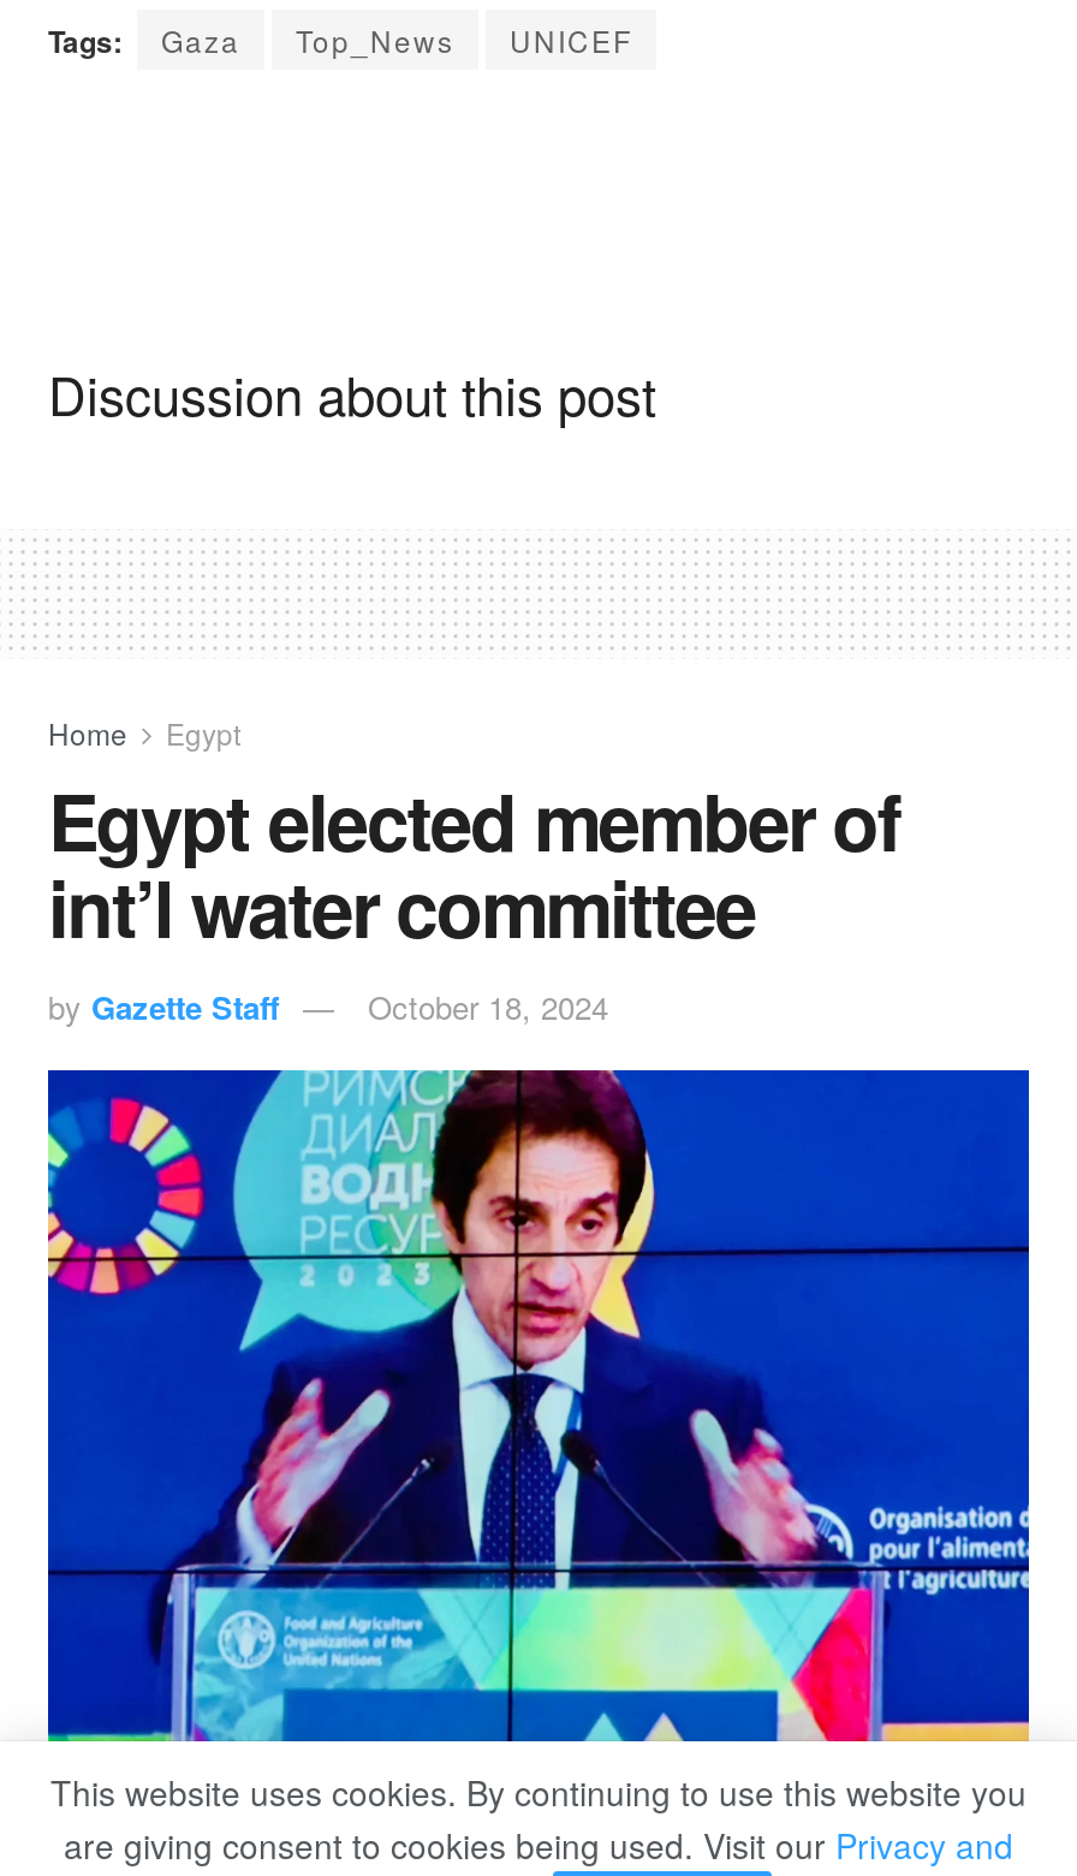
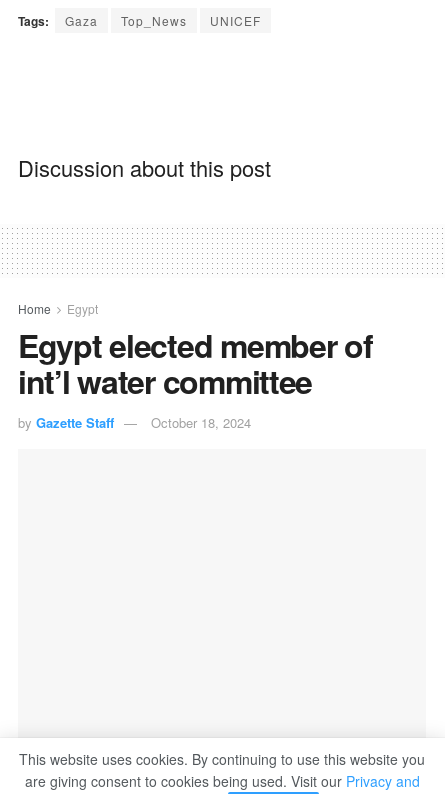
- [image]
